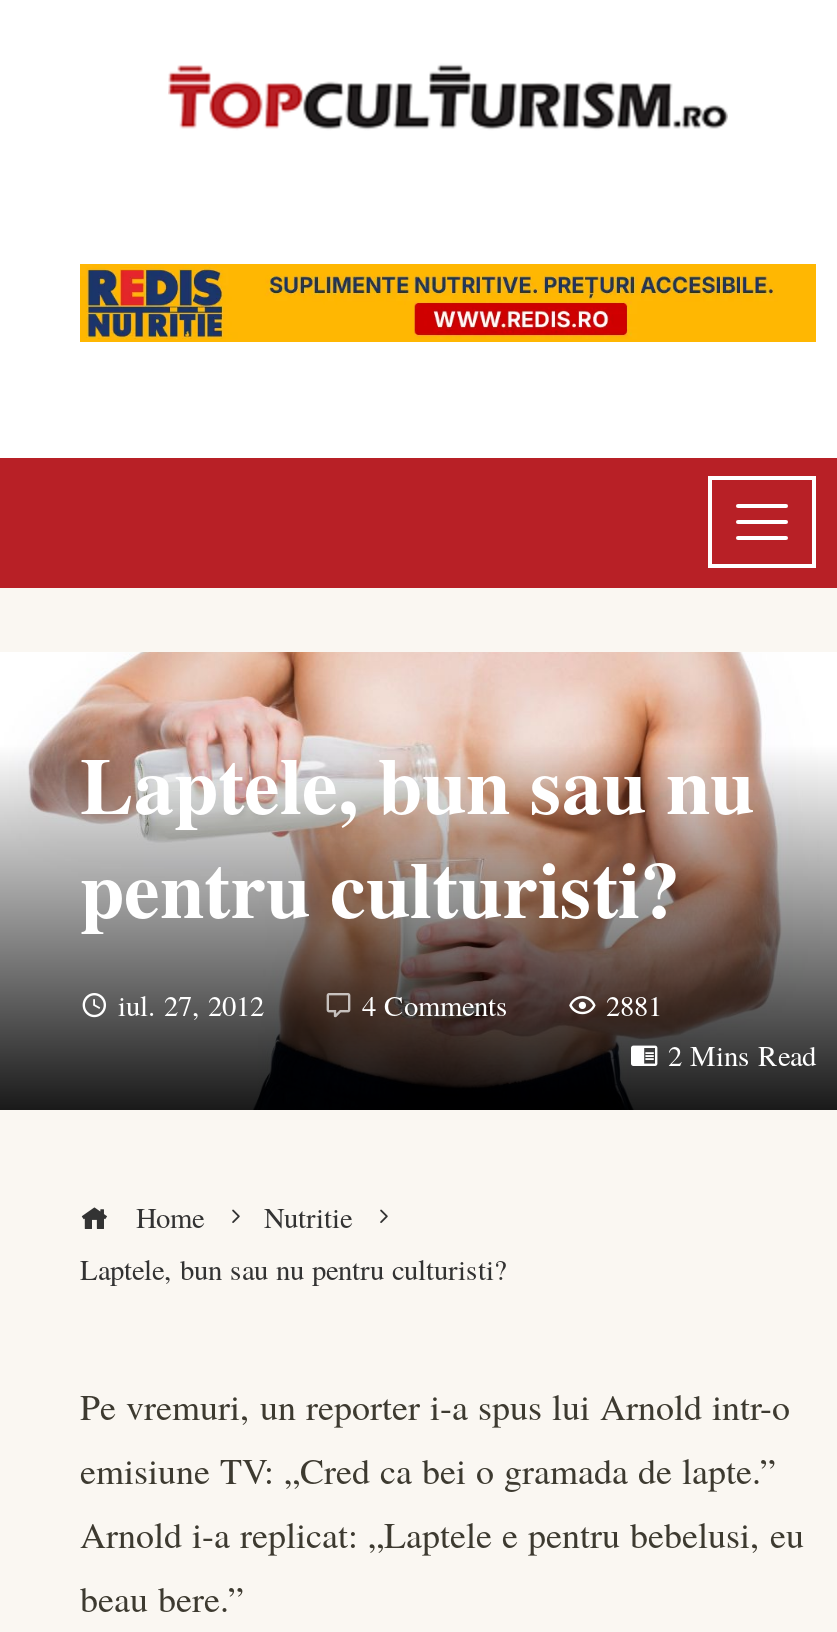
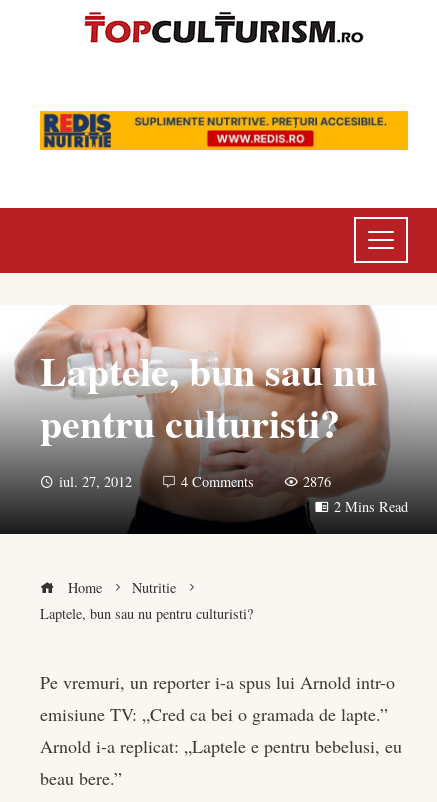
- 2881
+ 2876
